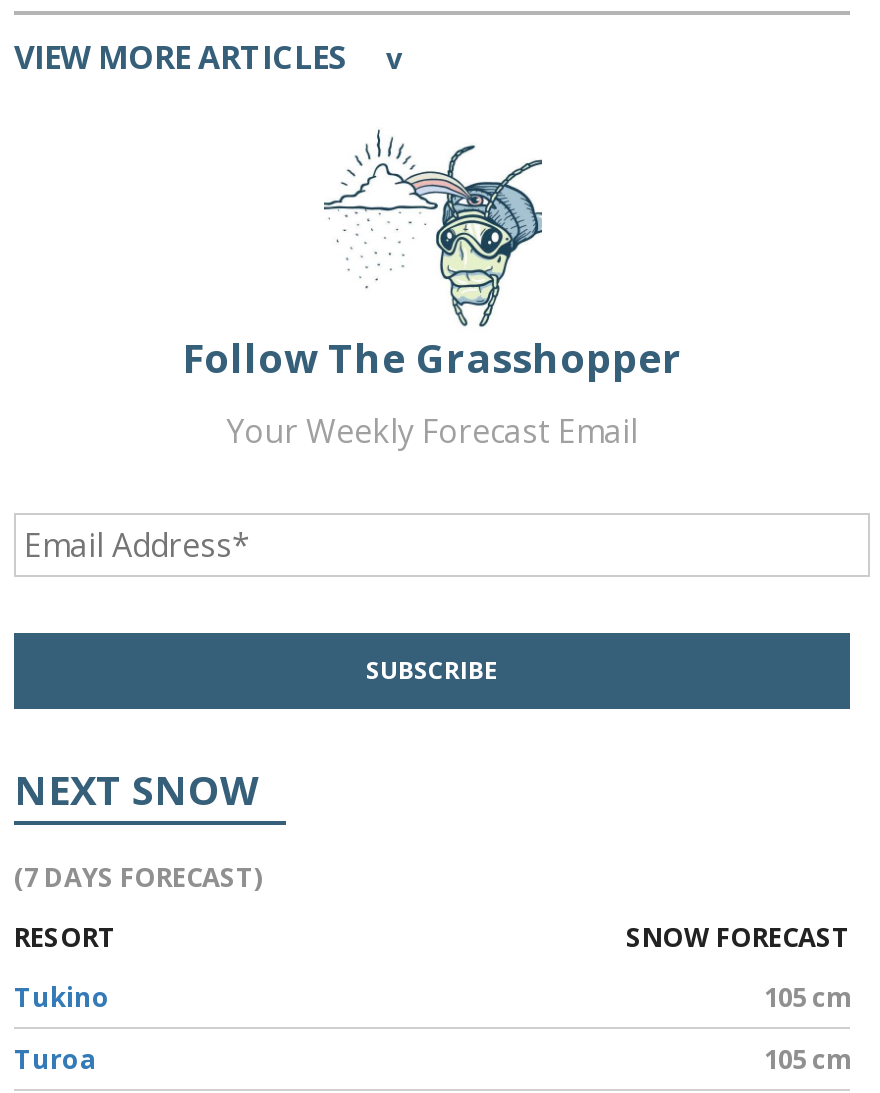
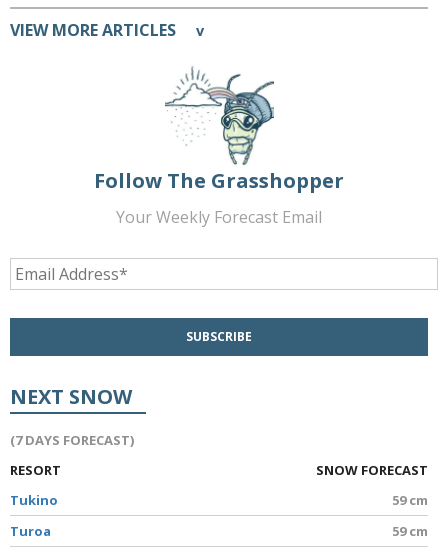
- 105 cm
+ 59 cm

- 105 cm
+ 59 cm
